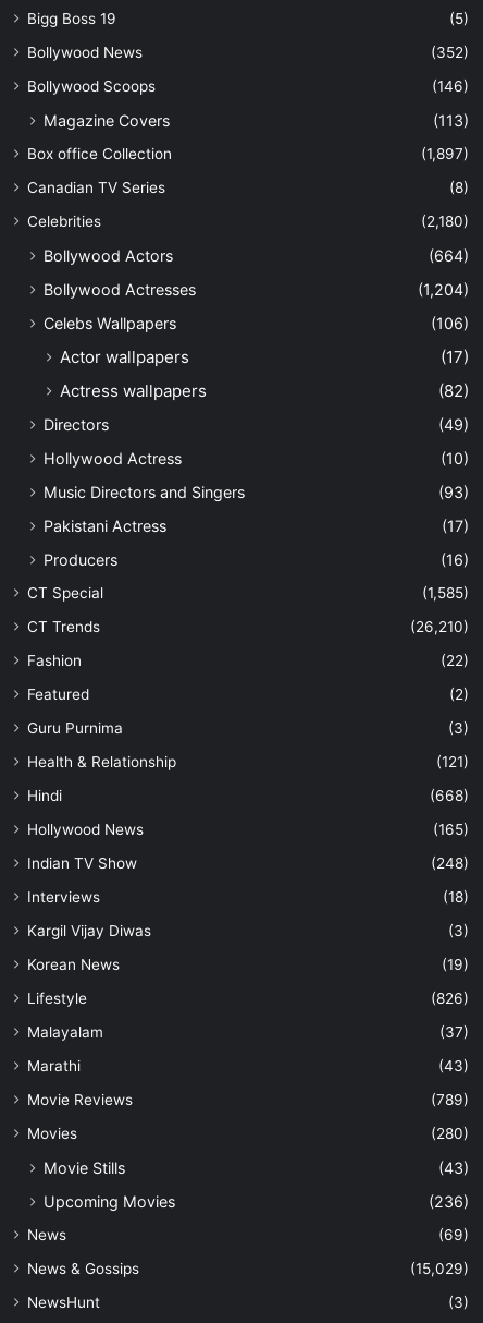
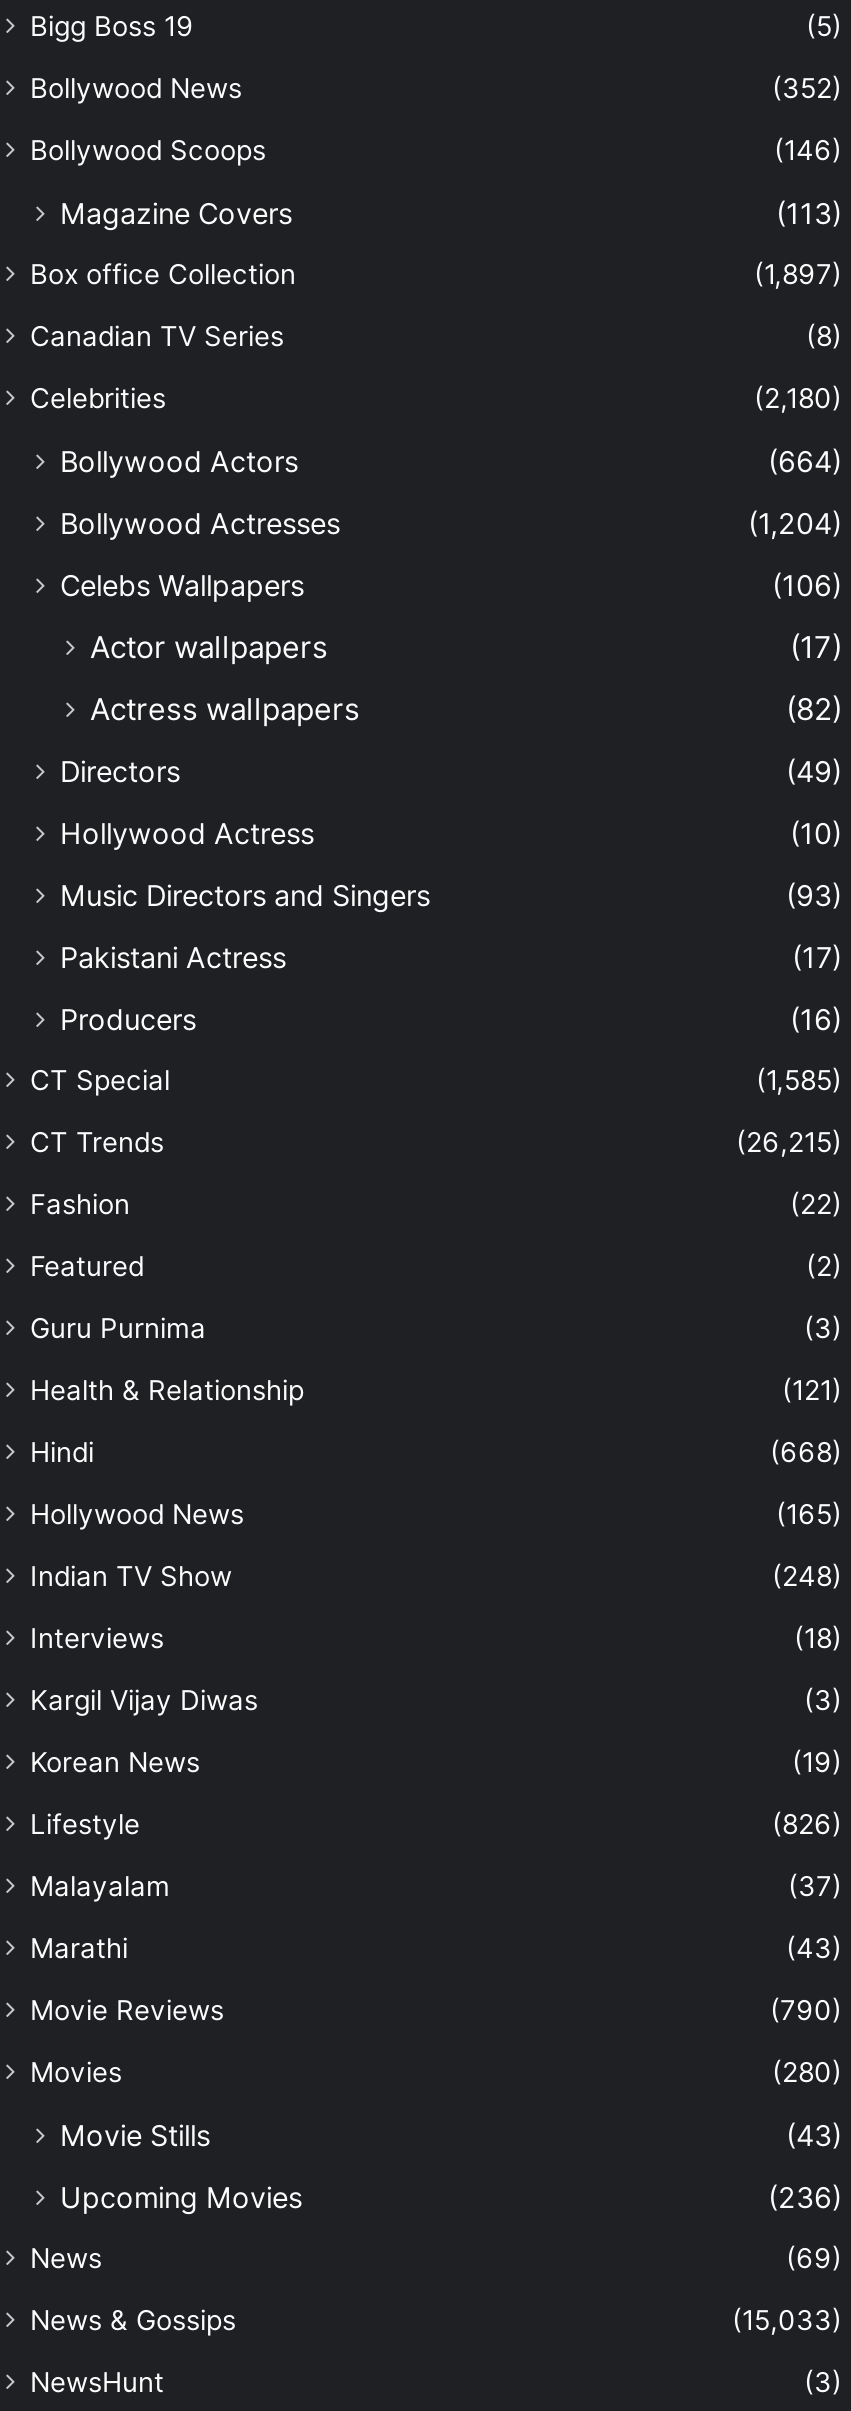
- (26,210)
+ (26,215)

- (789)
+ (790)

- (15,029)
+ (15,033)
